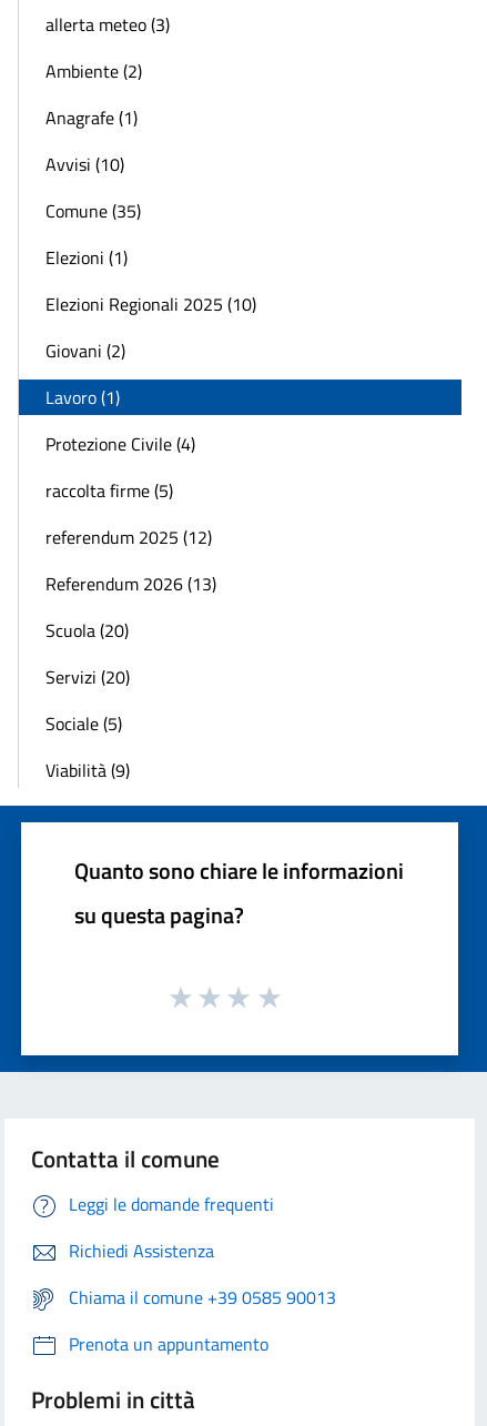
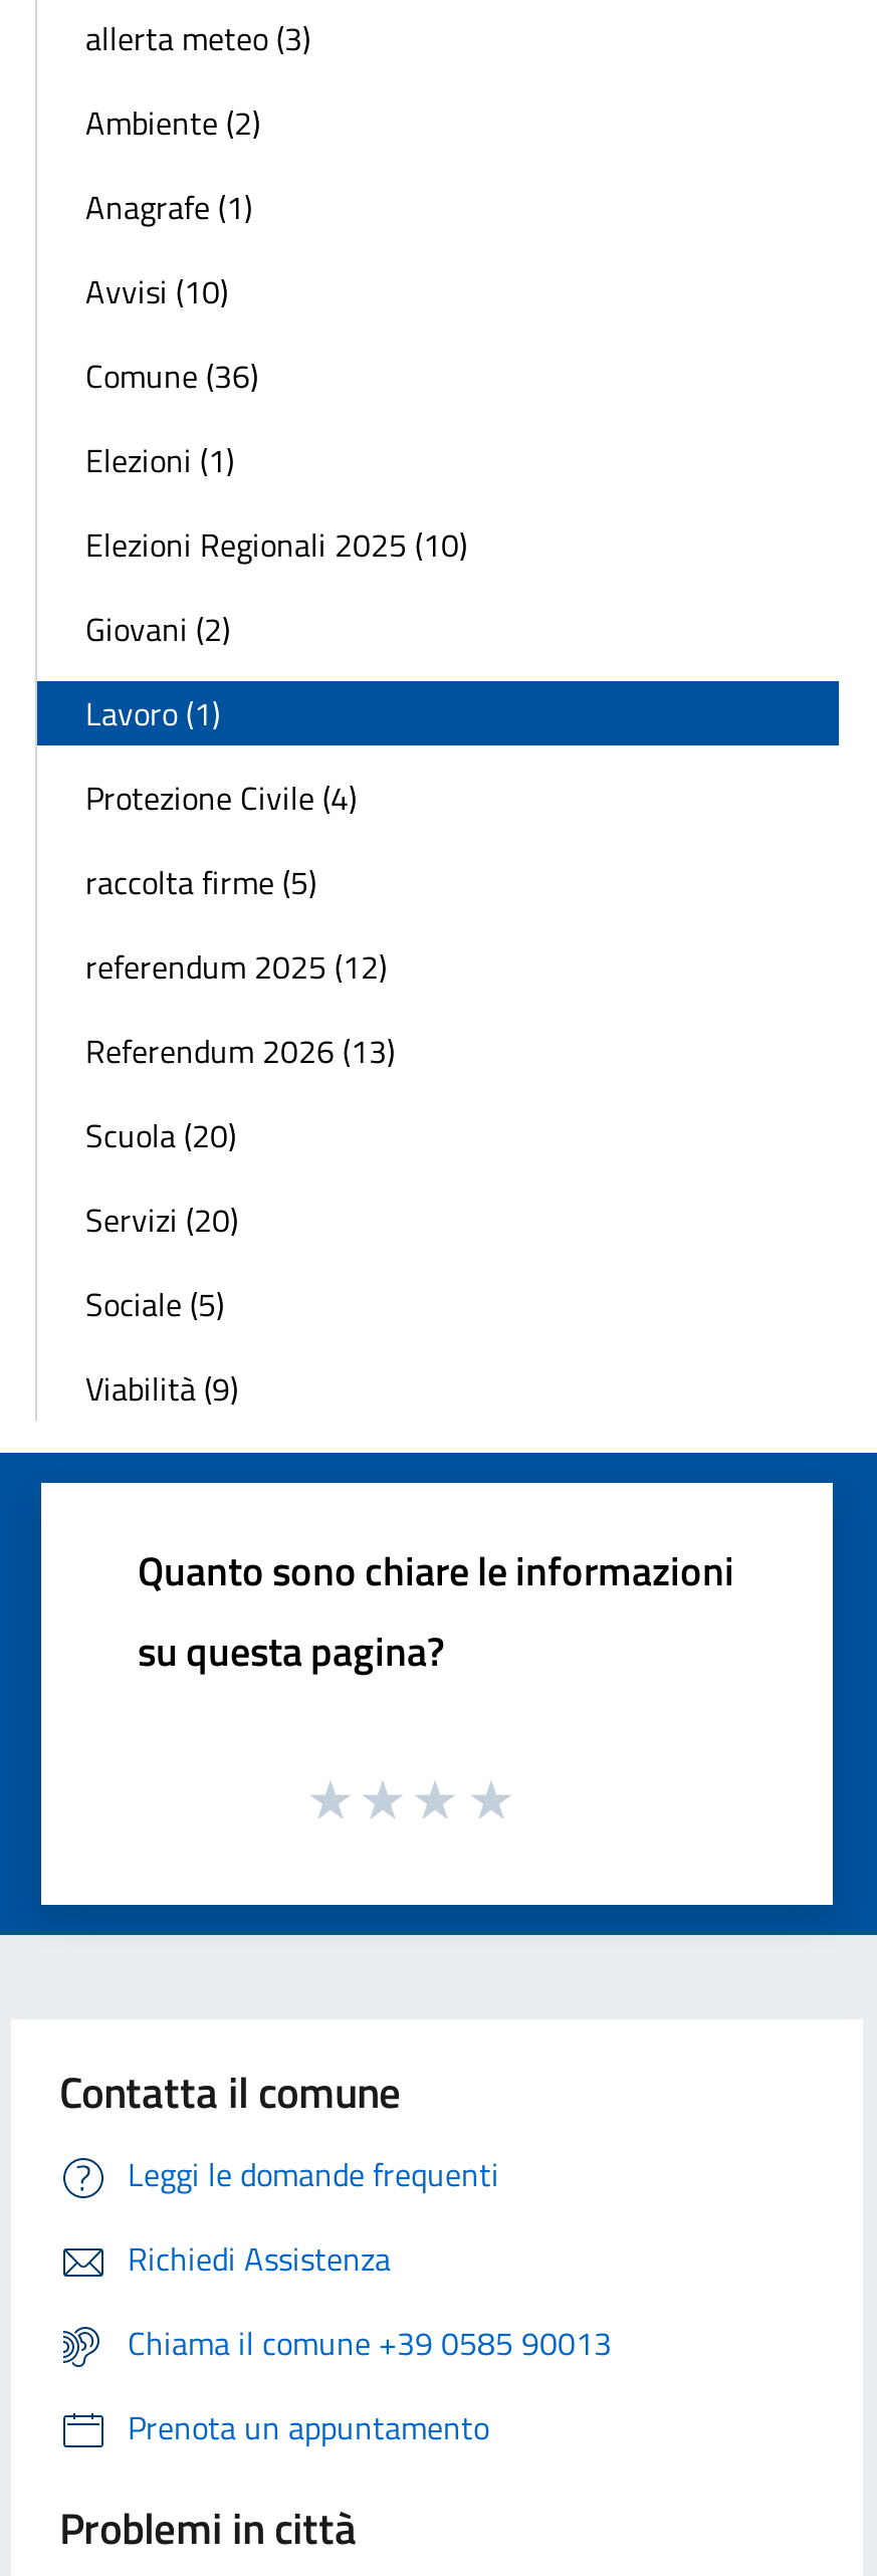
- Comune (35)
+ Comune (36)
